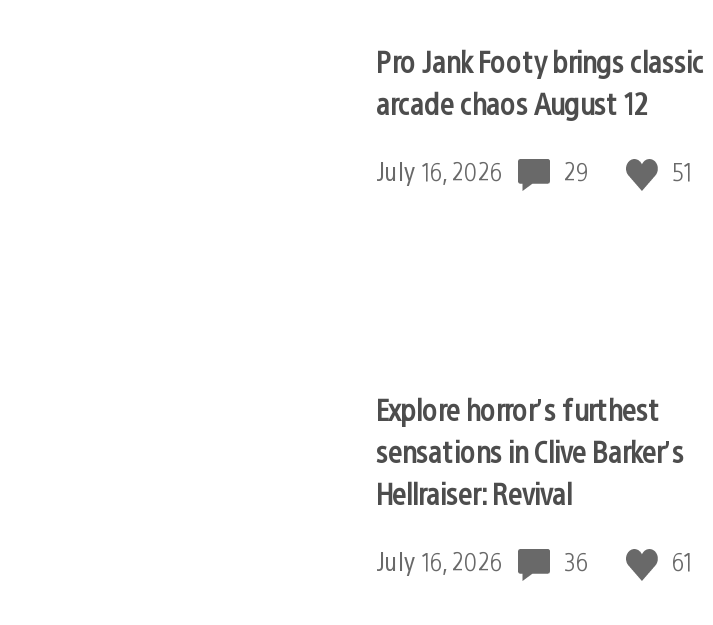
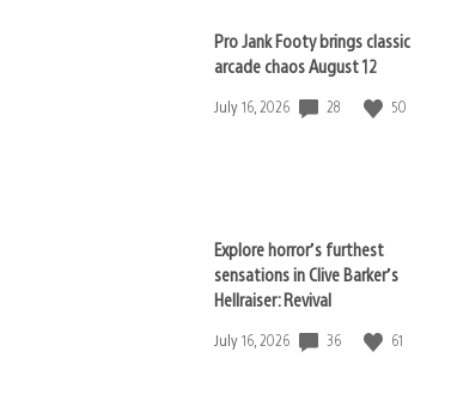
- 29
+ 28

- 51
+ 50
